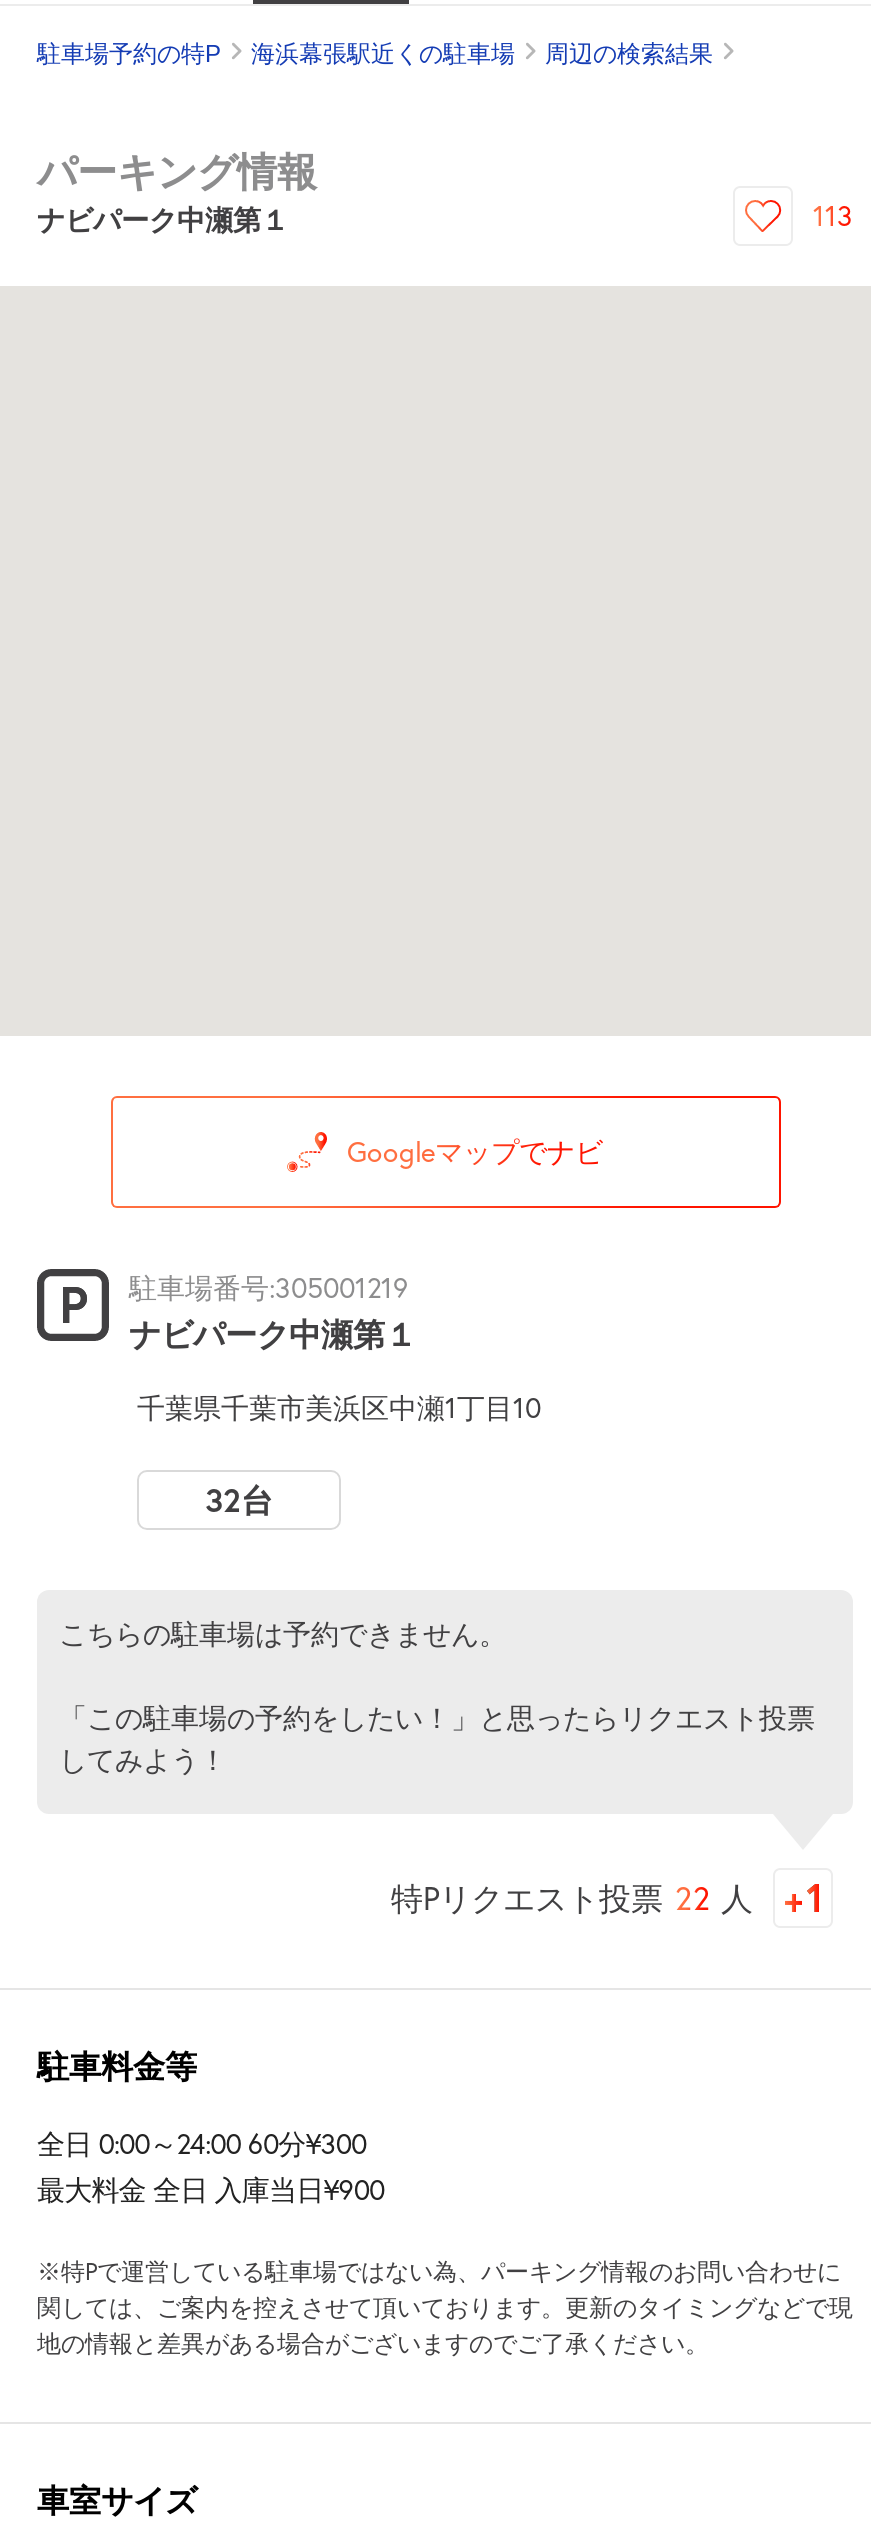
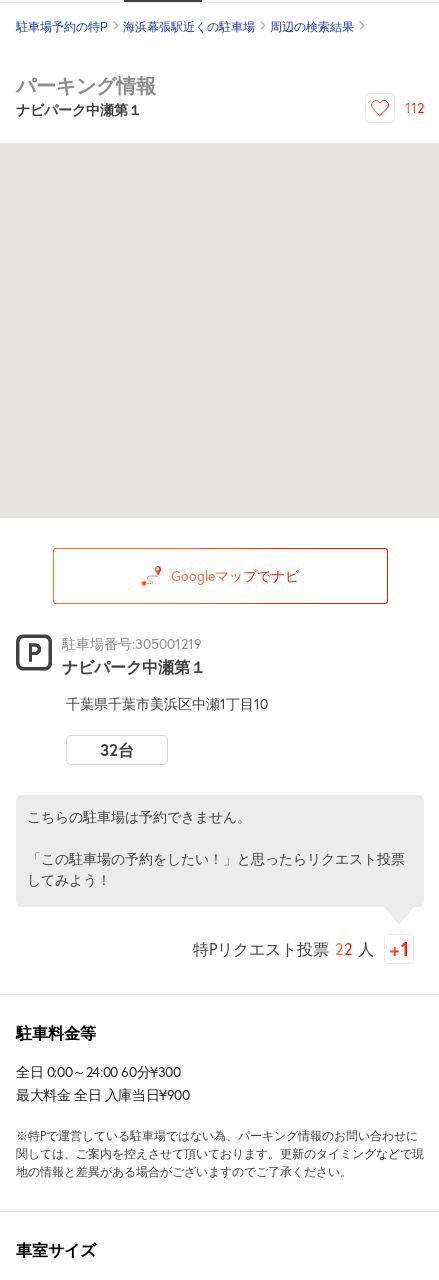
- 113
+ 112
